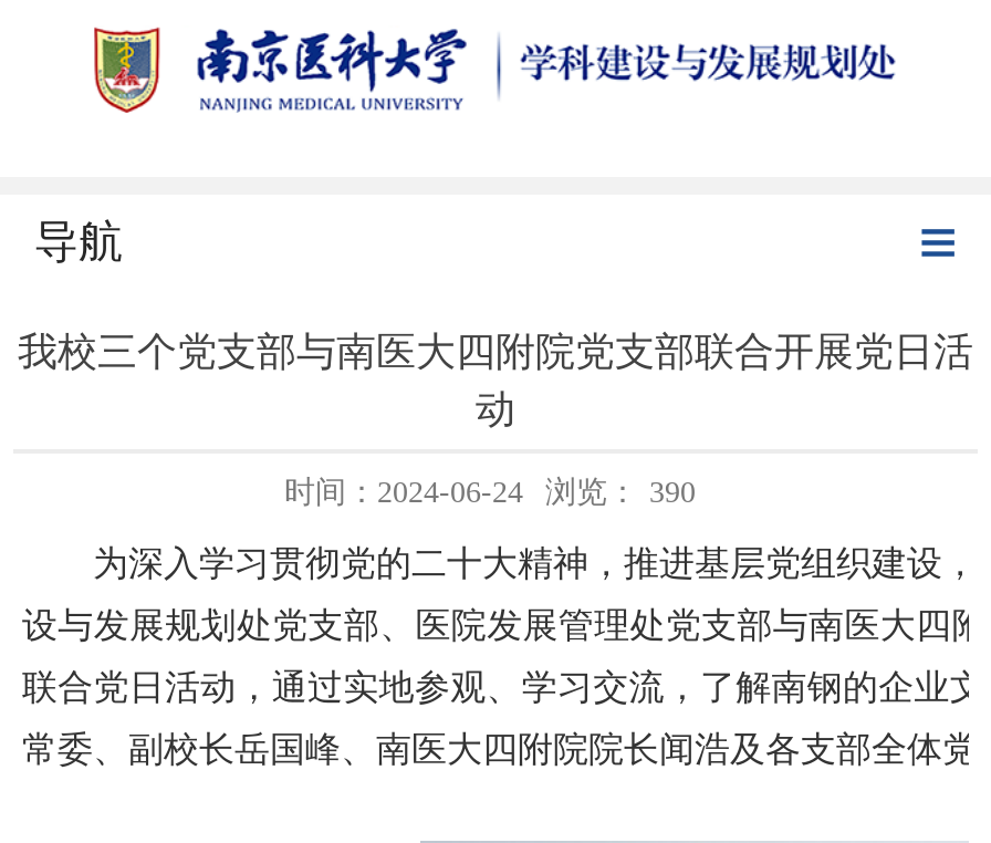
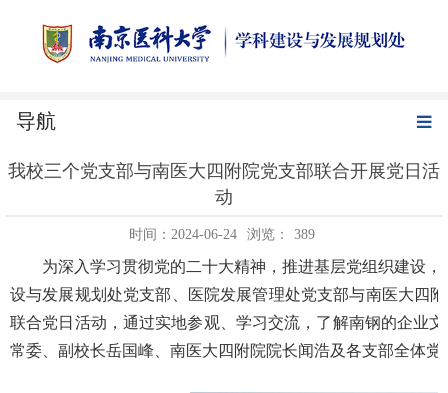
- 时间：2024-06-24 浏览： 390
+ 时间：2024-06-24 浏览： 389
